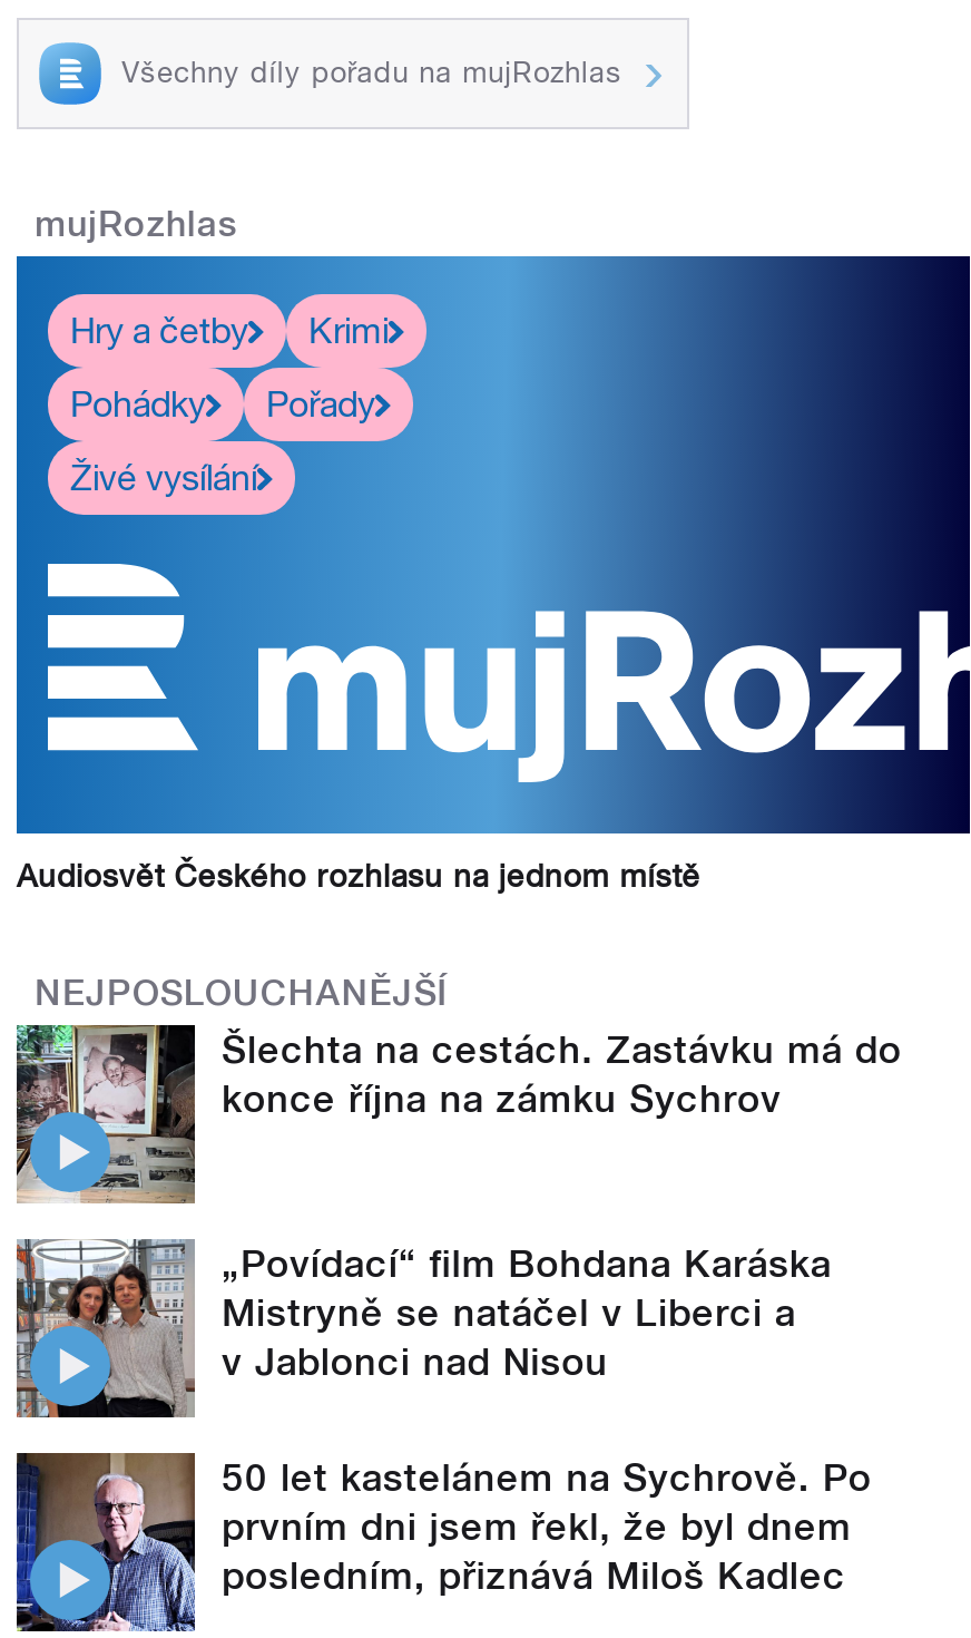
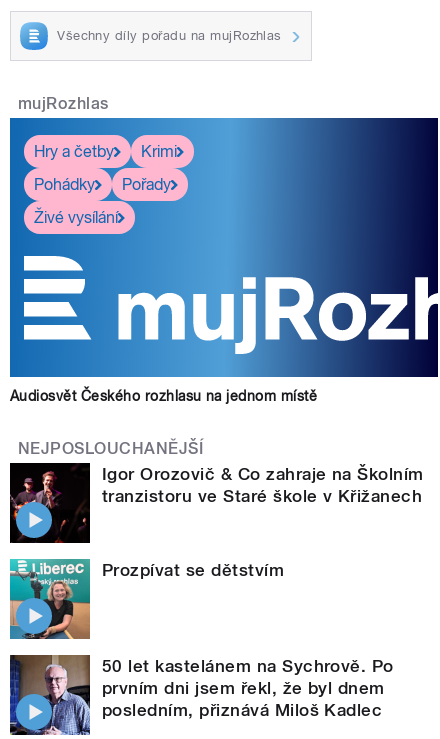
- [image]
- Šlechta na cestách. Zastávku má do
- konce října na zámku Sychrov
+ [image]
+ Igor Orozovič & Co zahraje na Školním
+ tranzistoru ve Staré škole v Křižanech

- [image]
- „Povídací“ film Bohdana Karáska
- Mistryně se natáčel v Liberci a
- v Jablonci nad Nisou
+ [image]
+ Prozpívat se dětstvím
